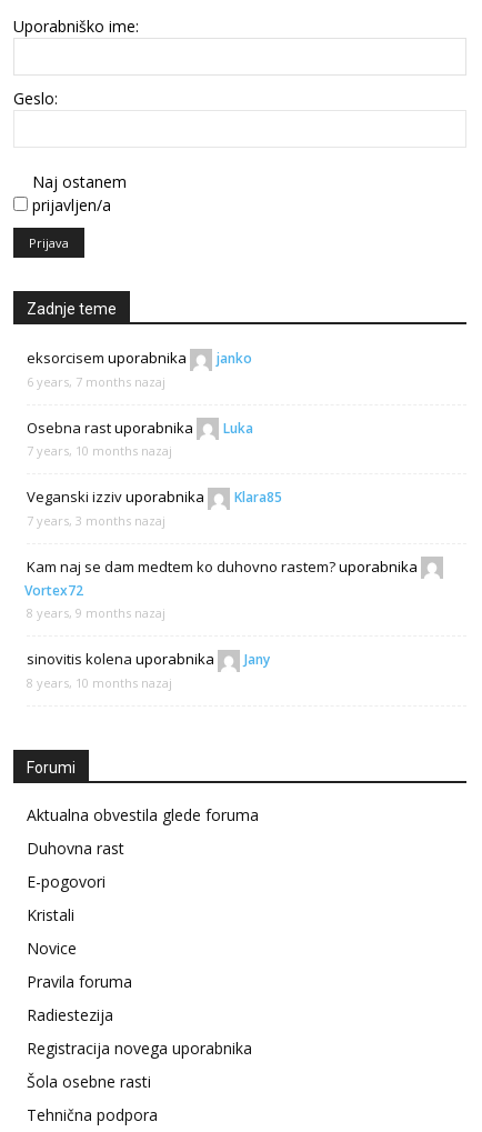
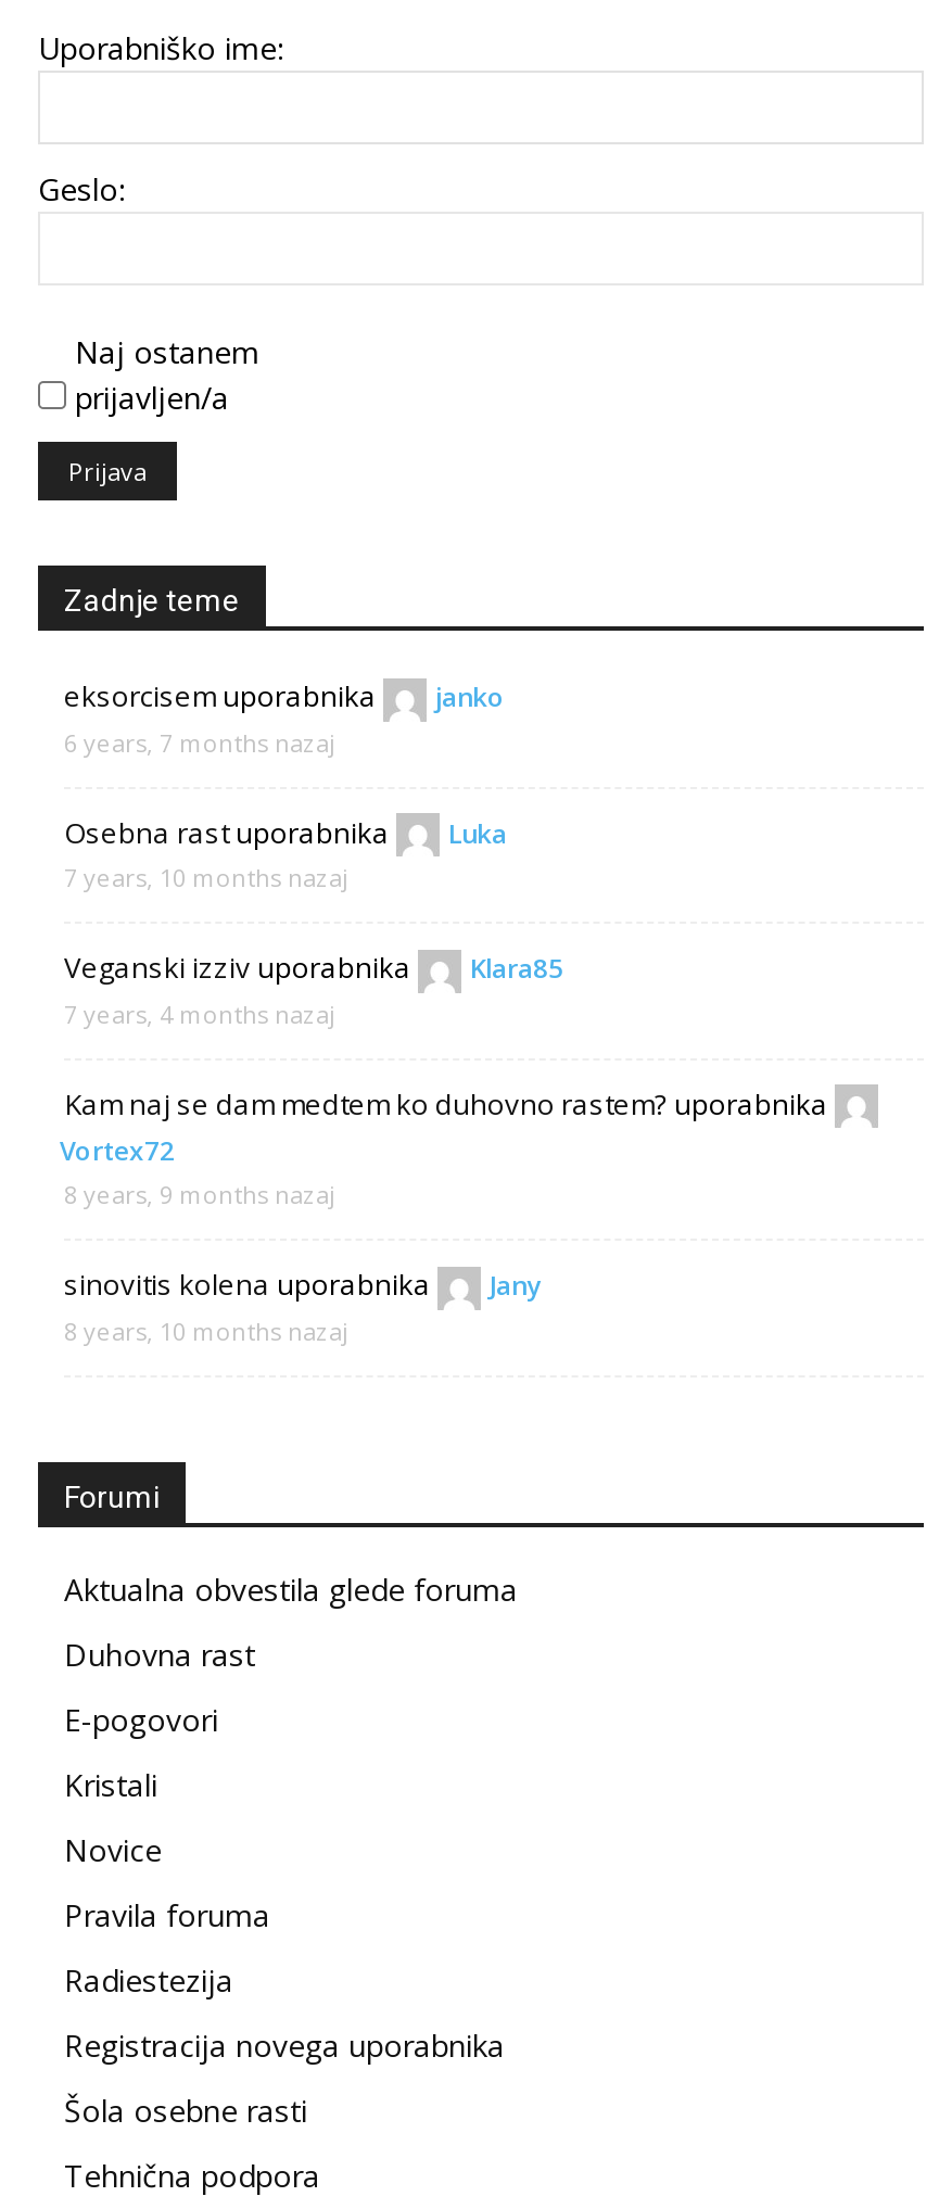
- 7 years, 3 months nazaj
+ 7 years, 4 months nazaj
